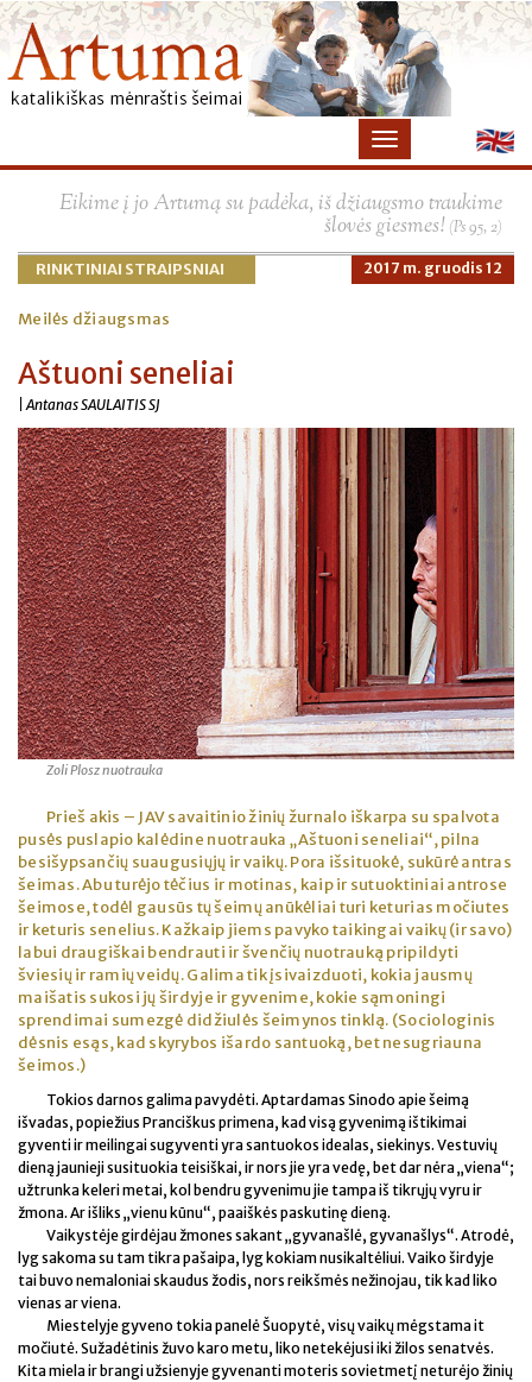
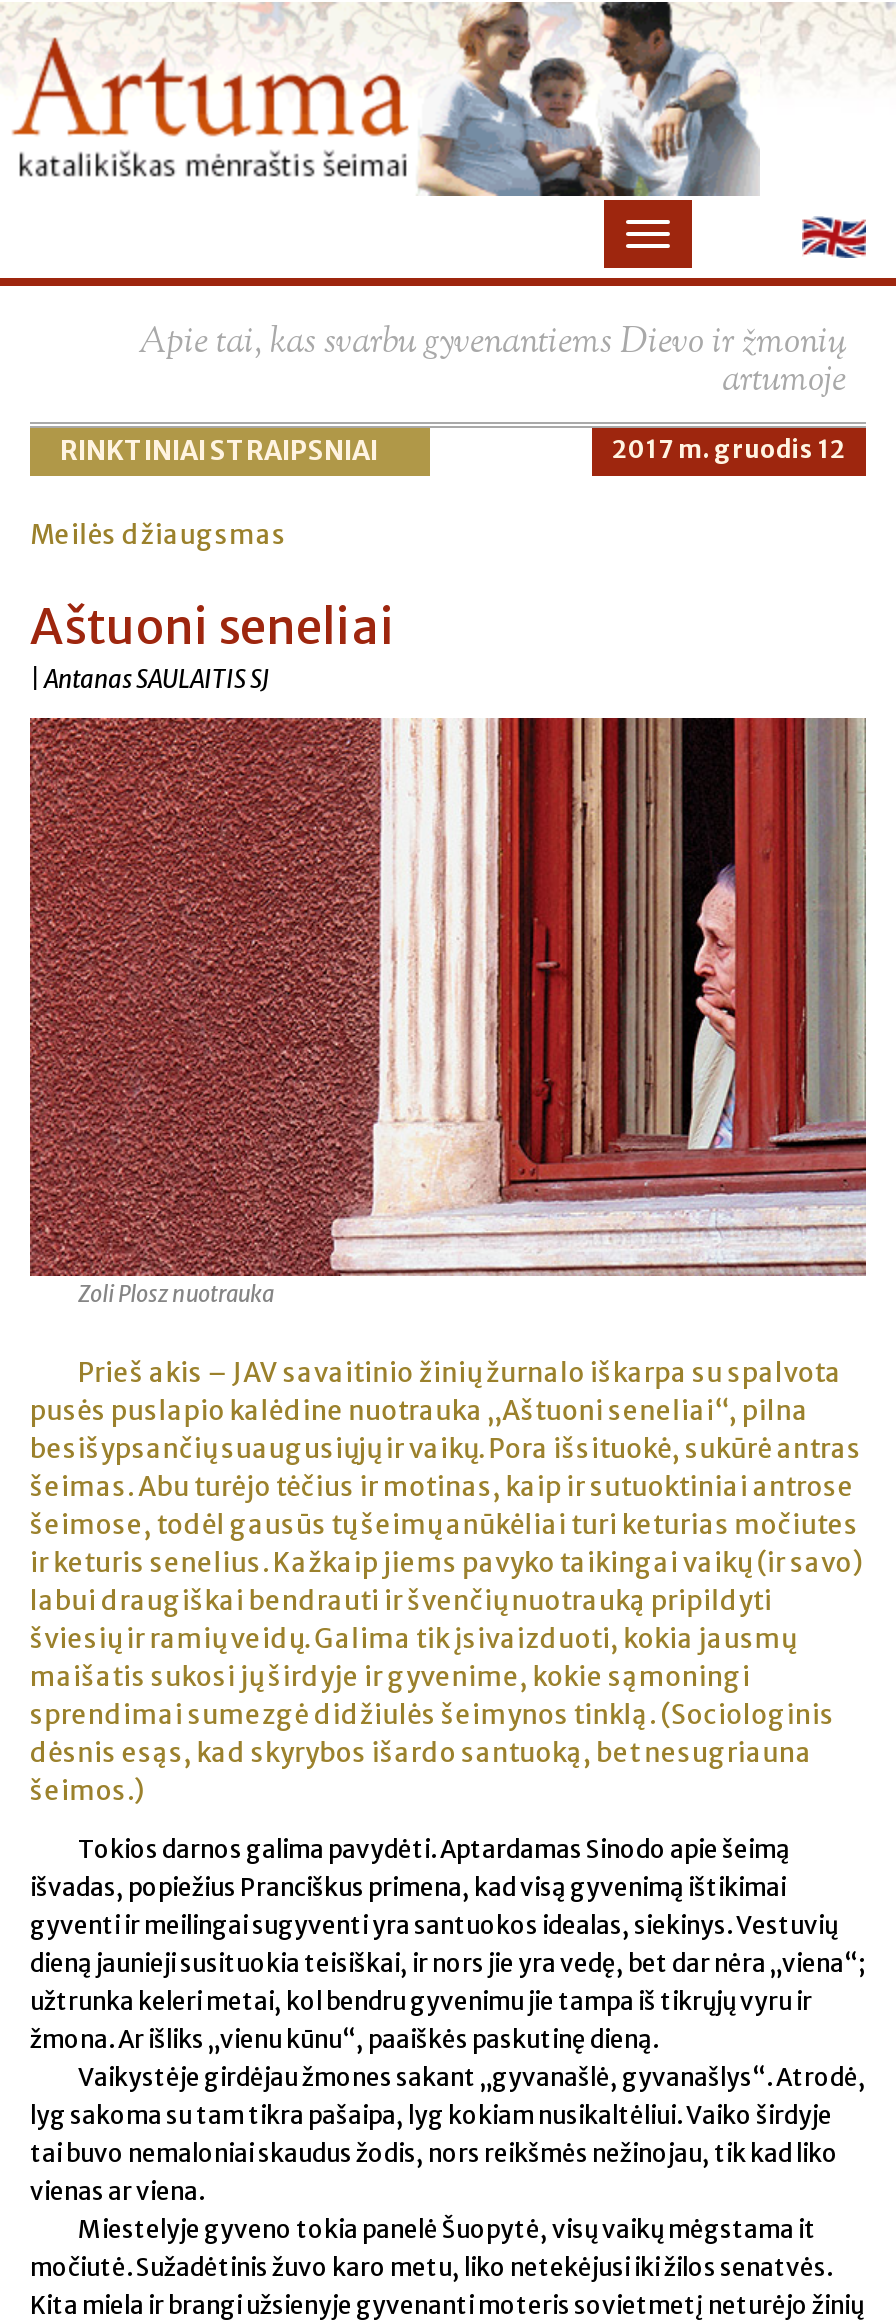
- Eikime į jo Artumą su padėka, iš džiaugsmo traukime
- šlovės giesmes! (Ps 95, 2)
+ Apie tai, kas svarbu gyvenantiems Dievo ir žmonių
+ artumoje
